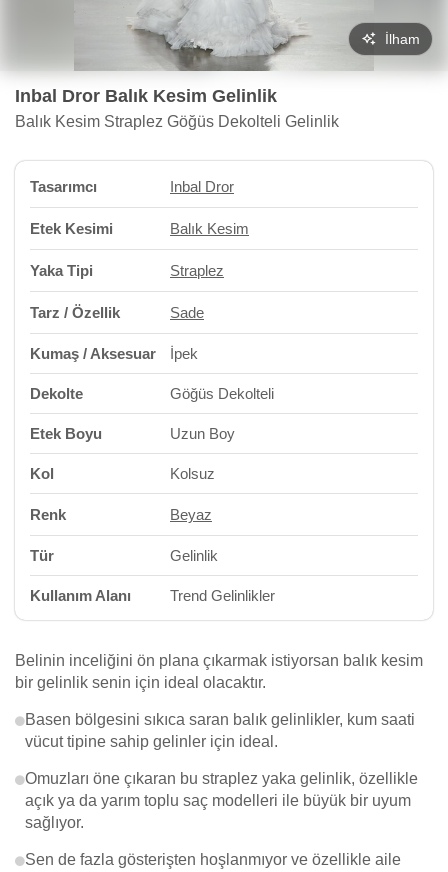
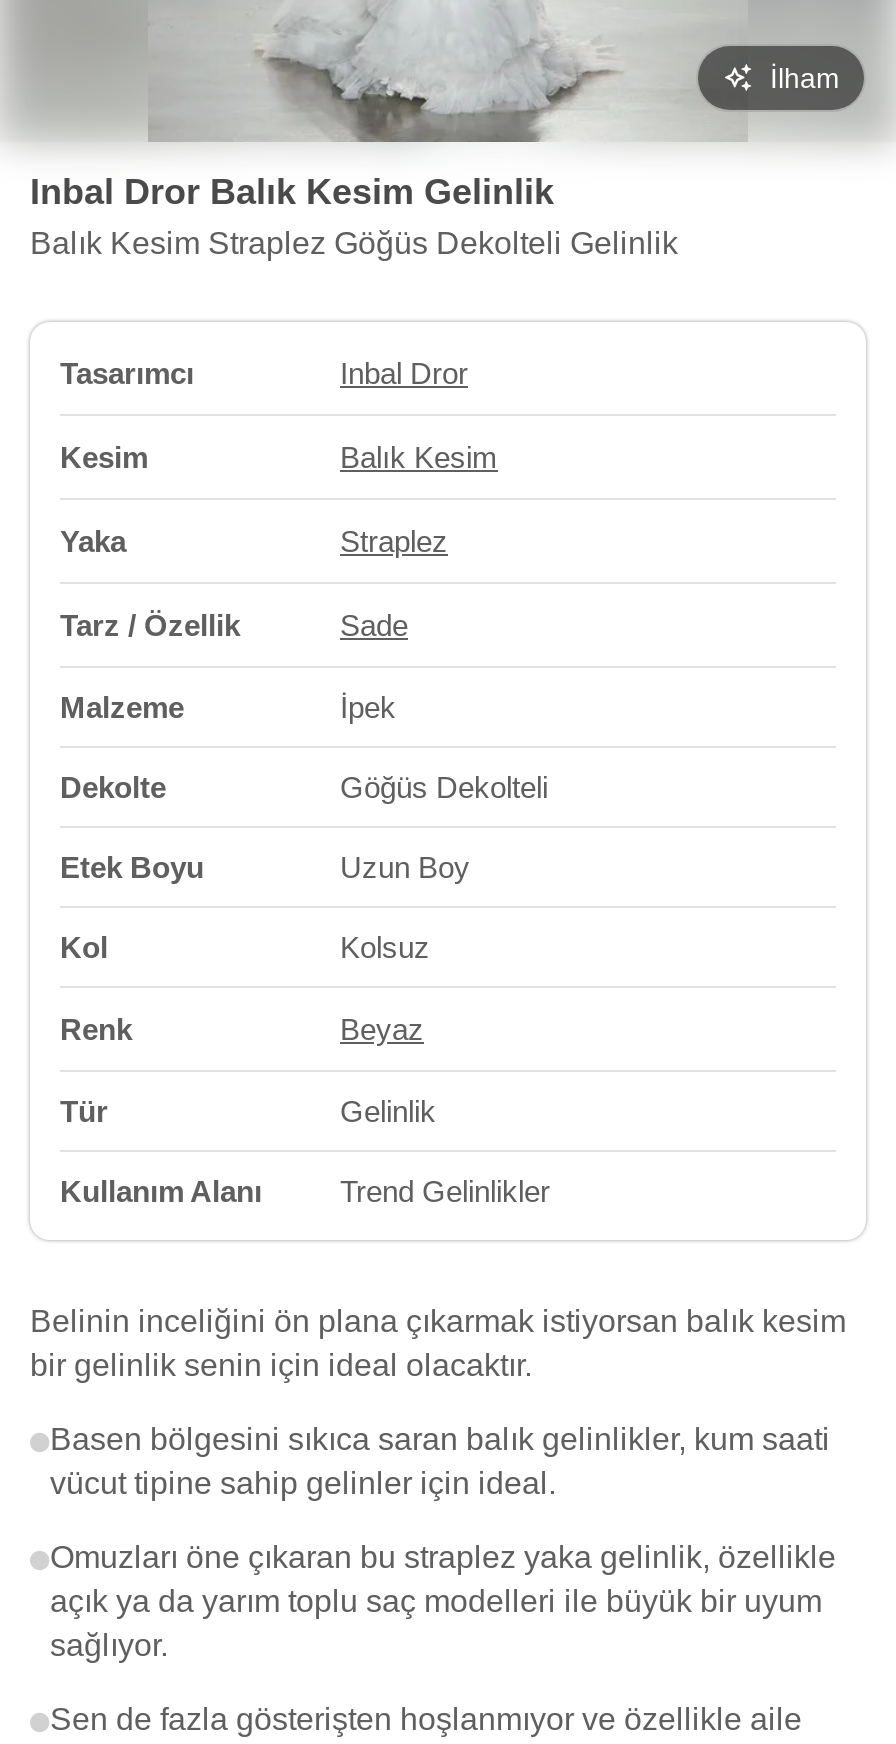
- Etek Kesimi
+ Kesim

- Yaka Tipi
+ Yaka

- Kumaş / Aksesuar
+ Malzeme
